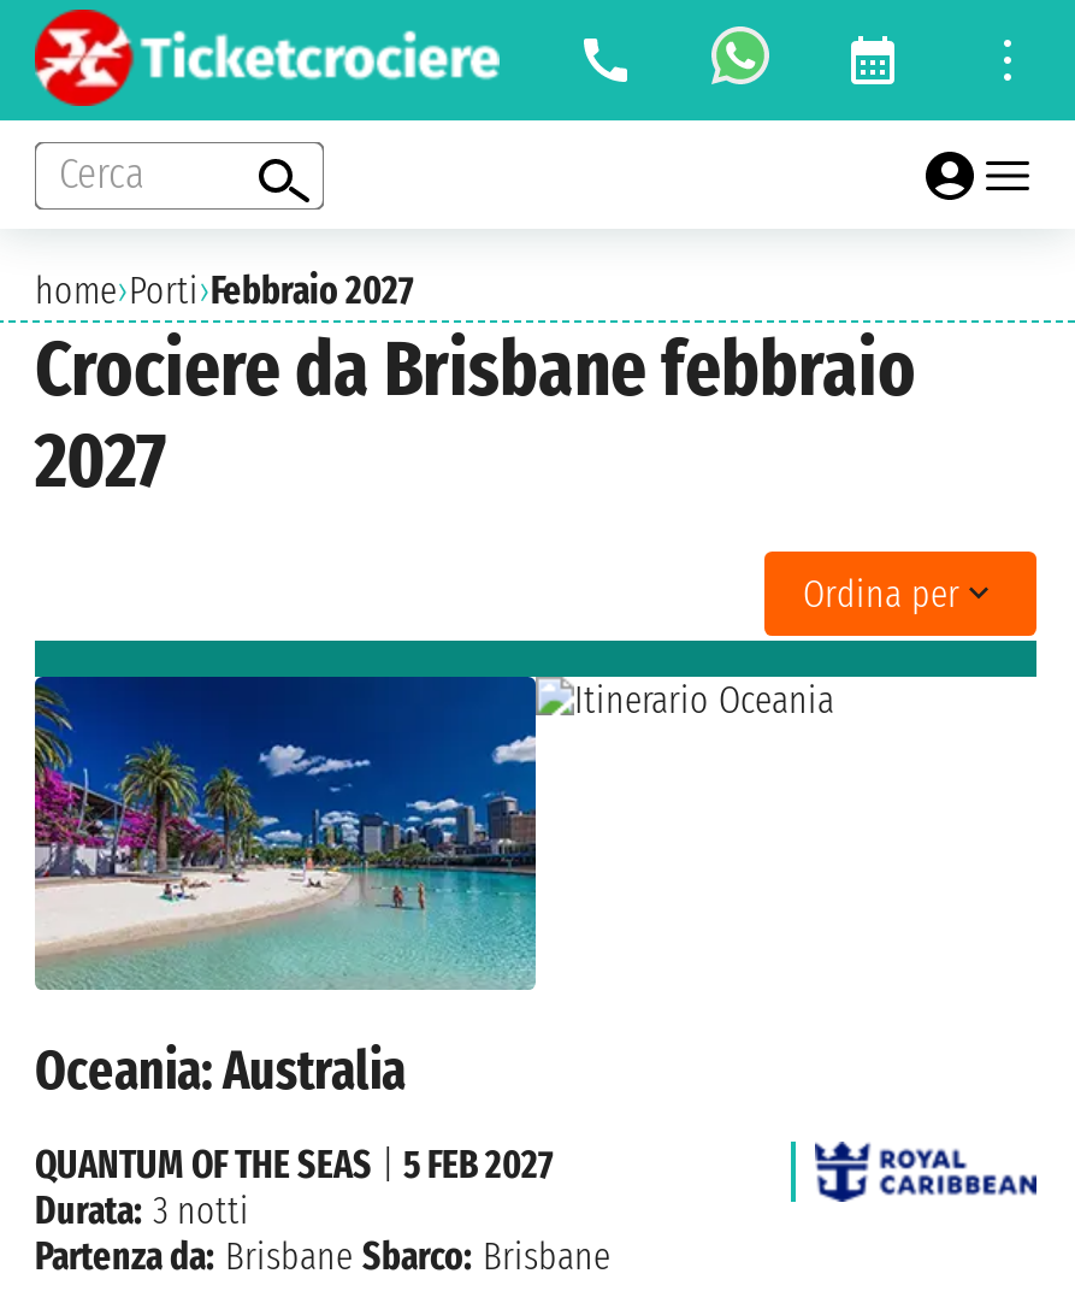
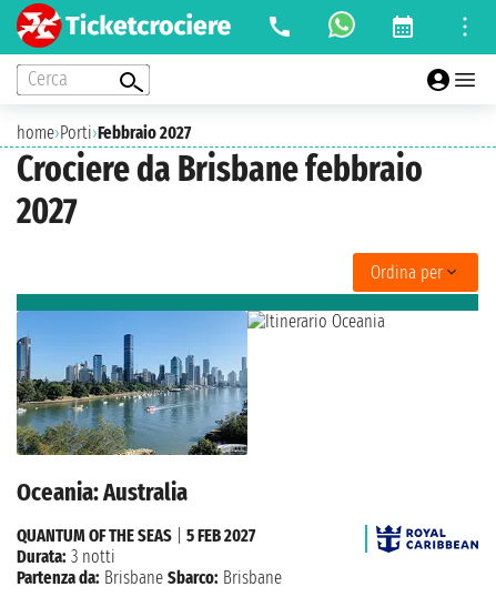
- [image]
+ [image]
